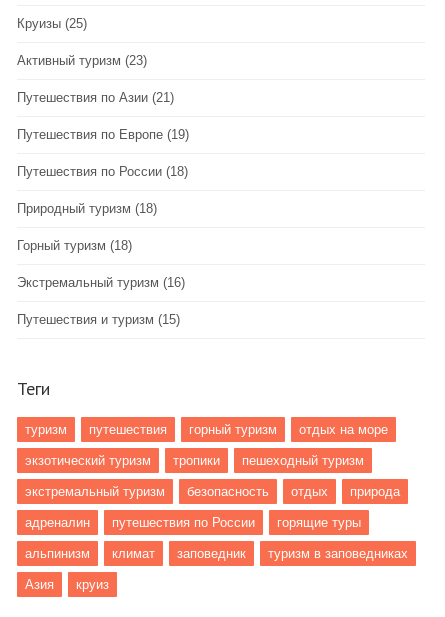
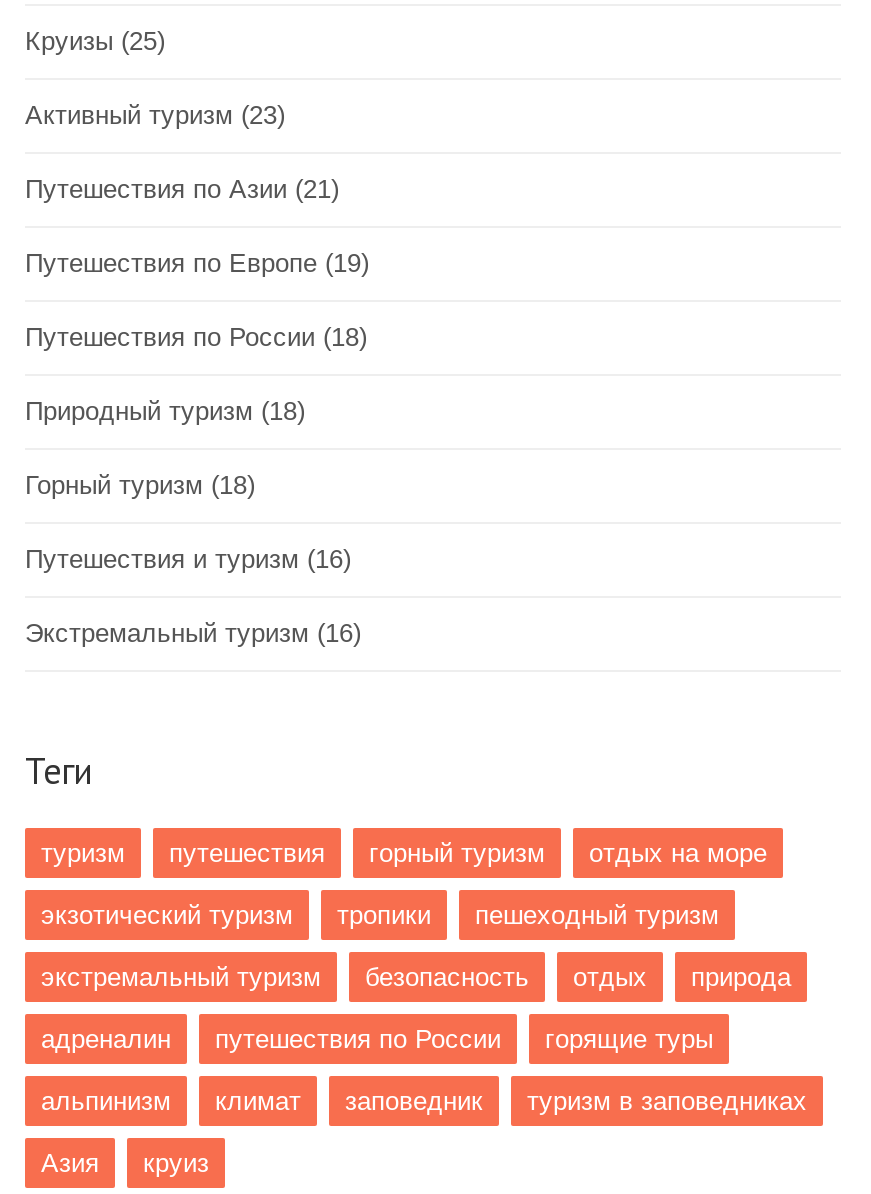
+ Путешествия и туризм (16)

moved down: Экстремальный туризм (16)

- Путешествия и туризм (15)
